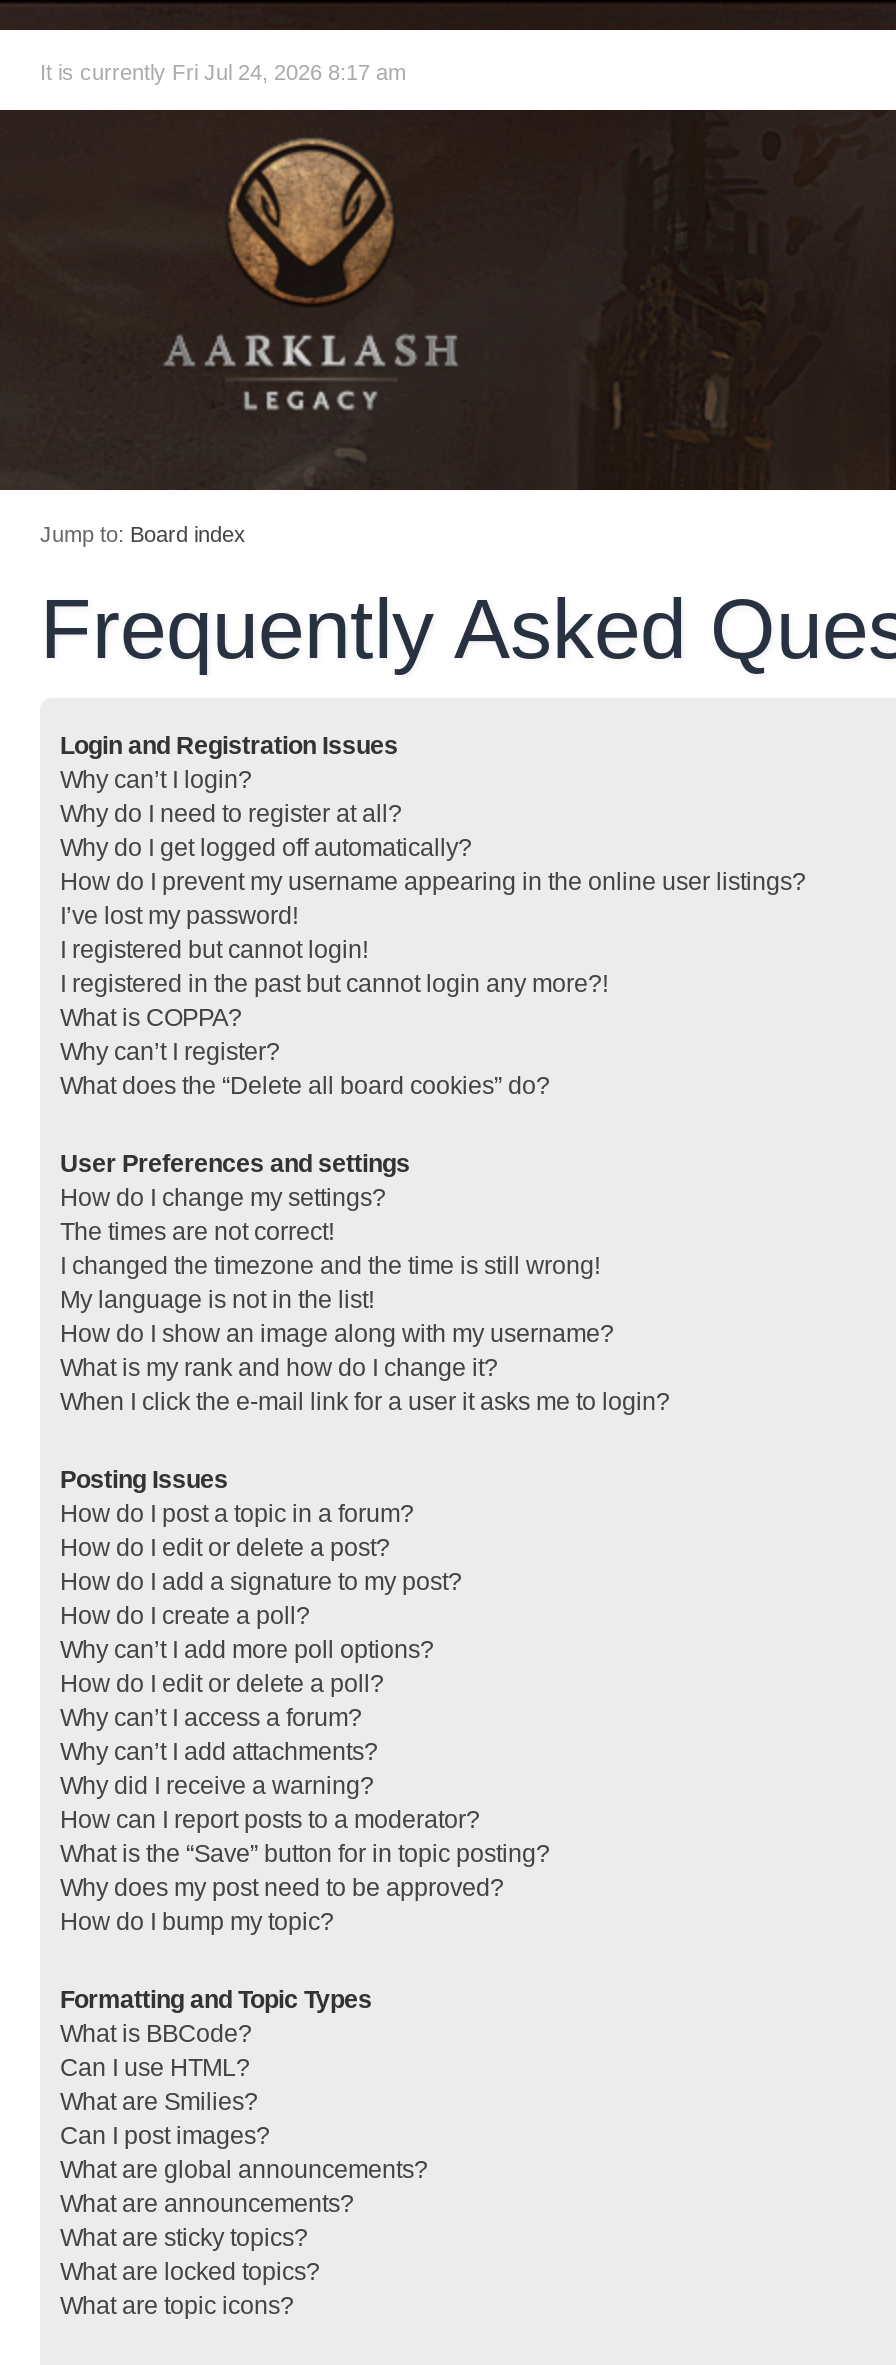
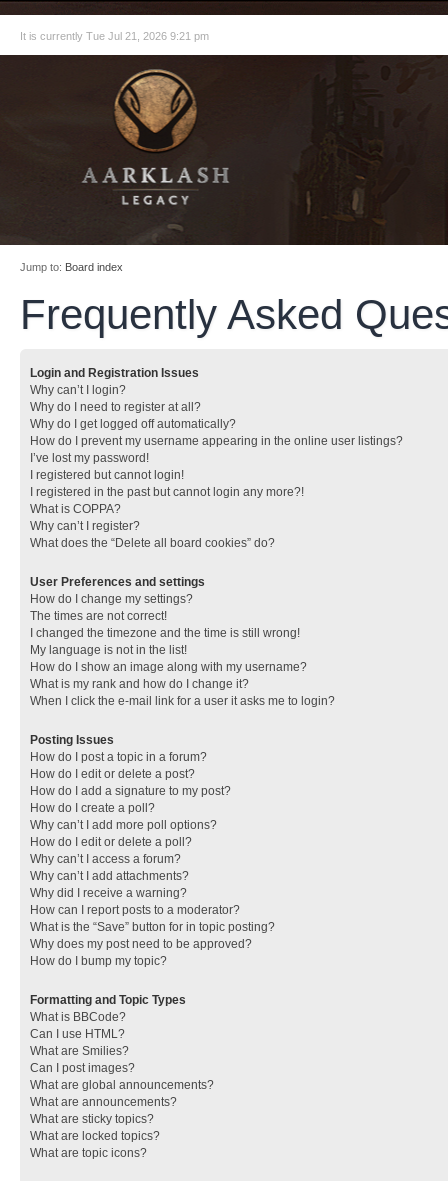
- It is currently Fri Jul 24, 2026 8:17 am
+ It is currently Tue Jul 21, 2026 9:21 pm
